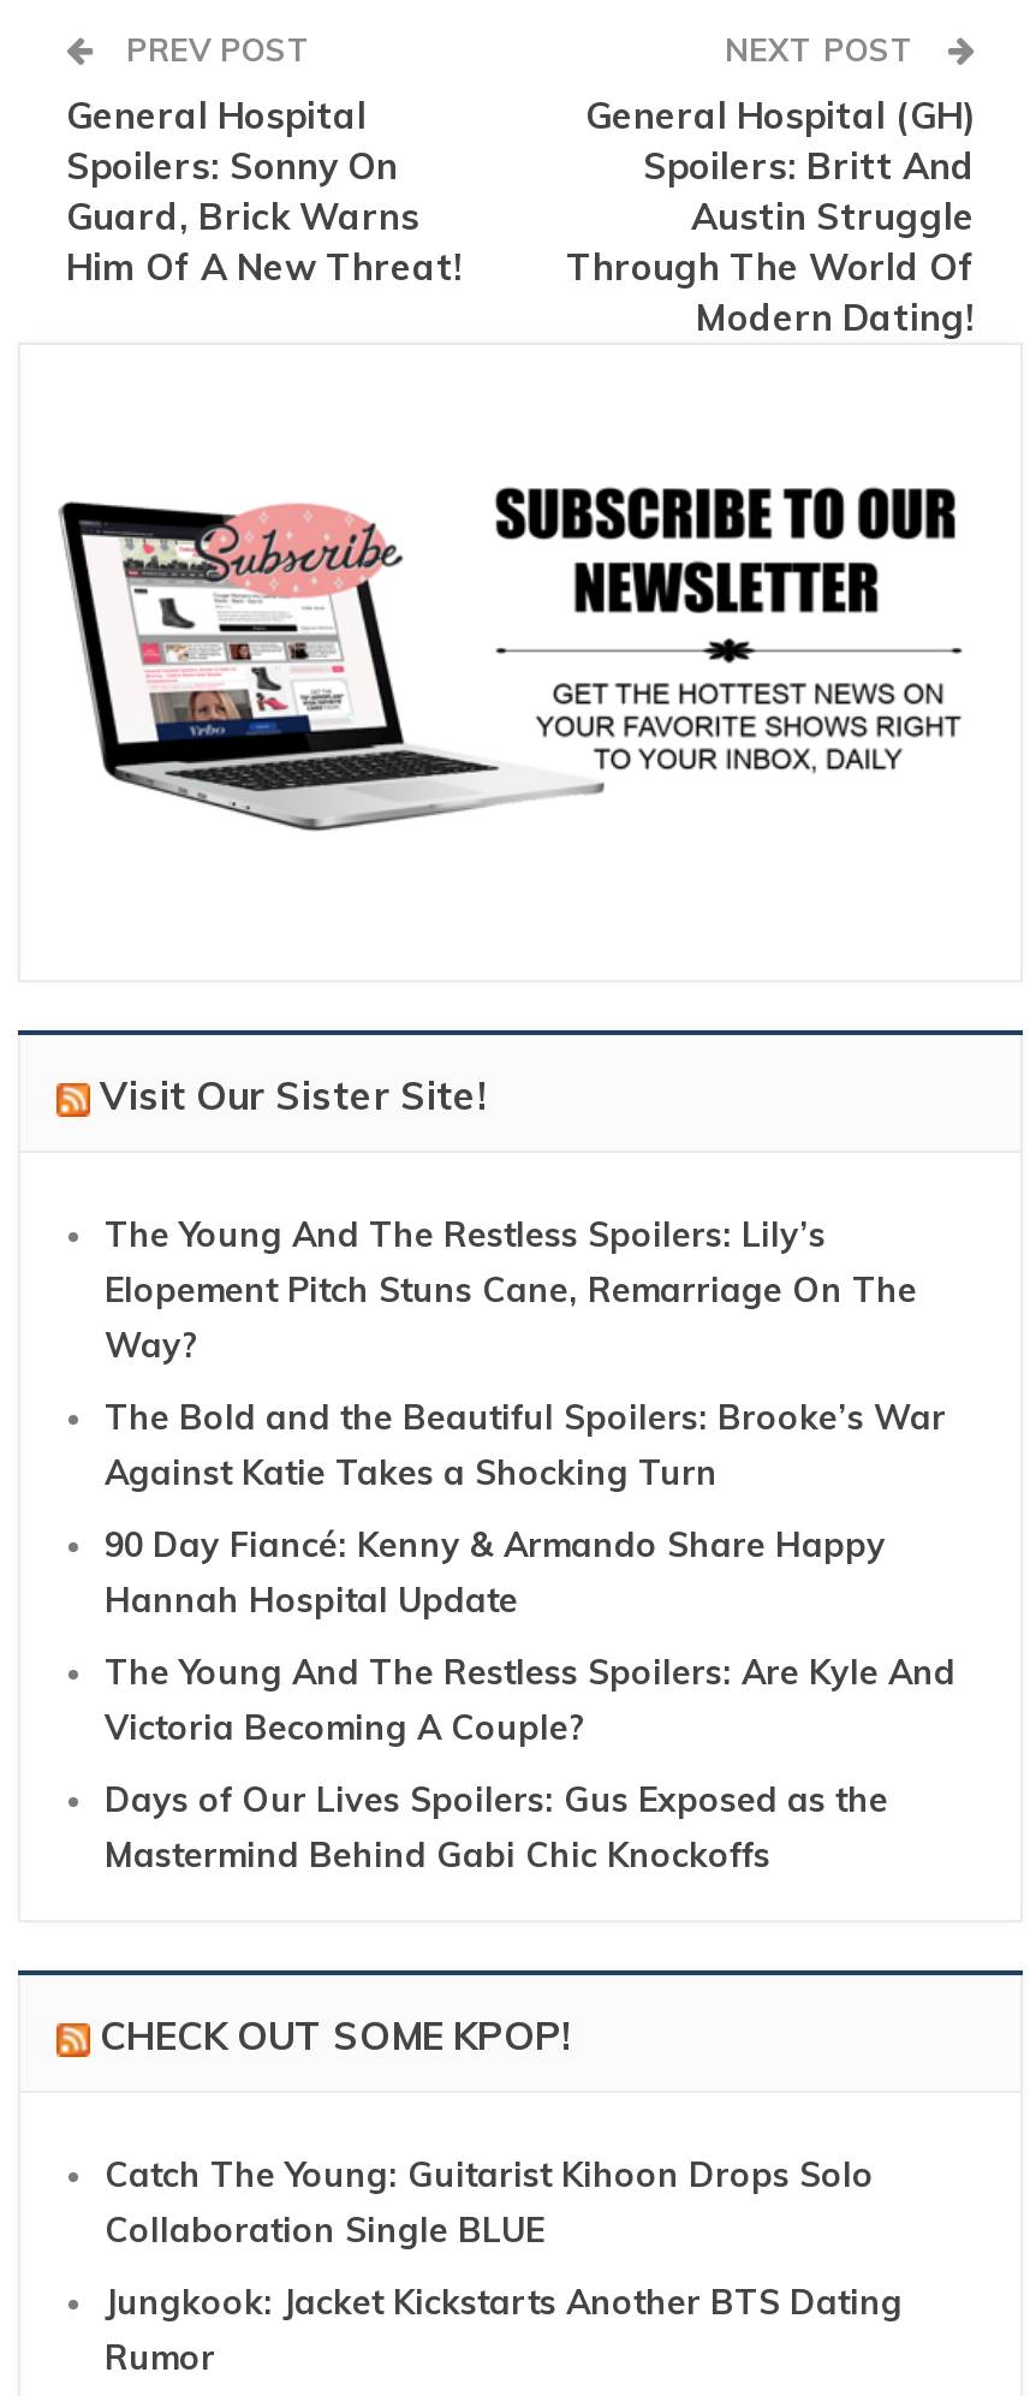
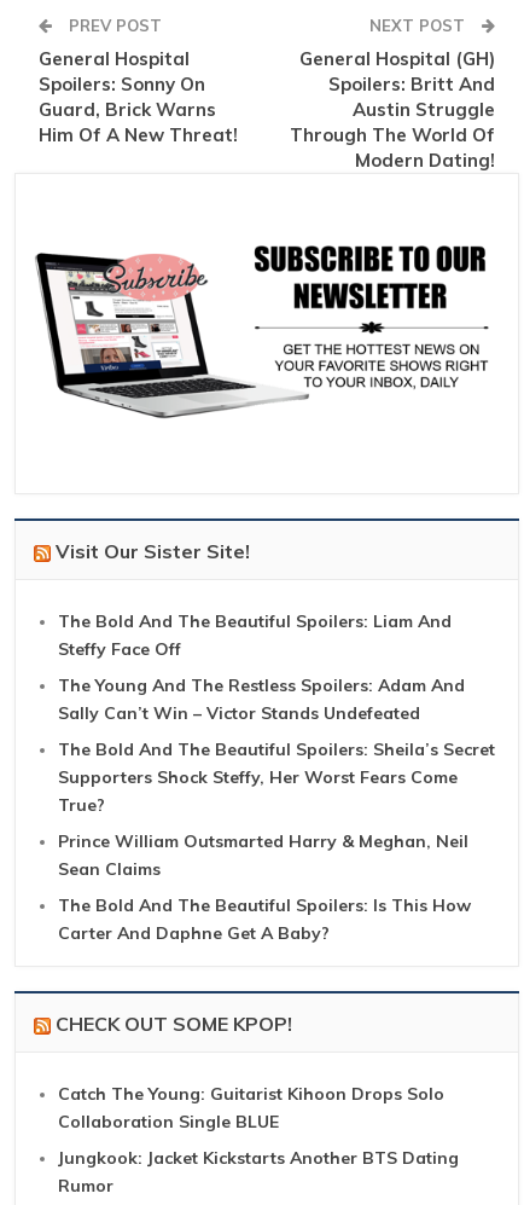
- The Young And The Restless Spoilers: Lily’s
- Elopement Pitch Stuns Cane, Remarriage On The
- Way?
+ The Bold And The Beautiful Spoilers: Liam And
+ Steffy Face Off

- The Bold and the Beautiful Spoilers: Brooke’s War
- Against Katie Takes a Shocking Turn
+ The Young And The Restless Spoilers: Adam And
+ Sally Can’t Win – Victor Stands Undefeated

- 90 Day Fiancé: Kenny & Armando Share Happy
- Hannah Hospital Update
+ The Bold And The Beautiful Spoilers: Sheila’s Secret
+ Supporters Shock Steffy, Her Worst Fears Come
+ True?

- The Young And The Restless Spoilers: Are Kyle And
- Victoria Becoming A Couple?
+ Prince William Outsmarted Harry & Meghan, Neil
+ Sean Claims

- Days of Our Lives Spoilers: Gus Exposed as the
- Mastermind Behind Gabi Chic Knockoffs
+ The Bold And The Beautiful Spoilers: Is This How
+ Carter And Daphne Get A Baby?
